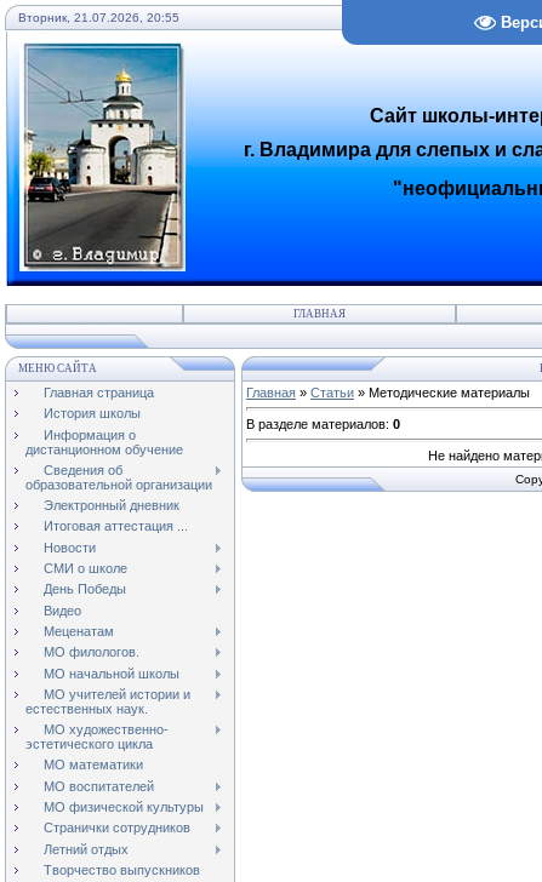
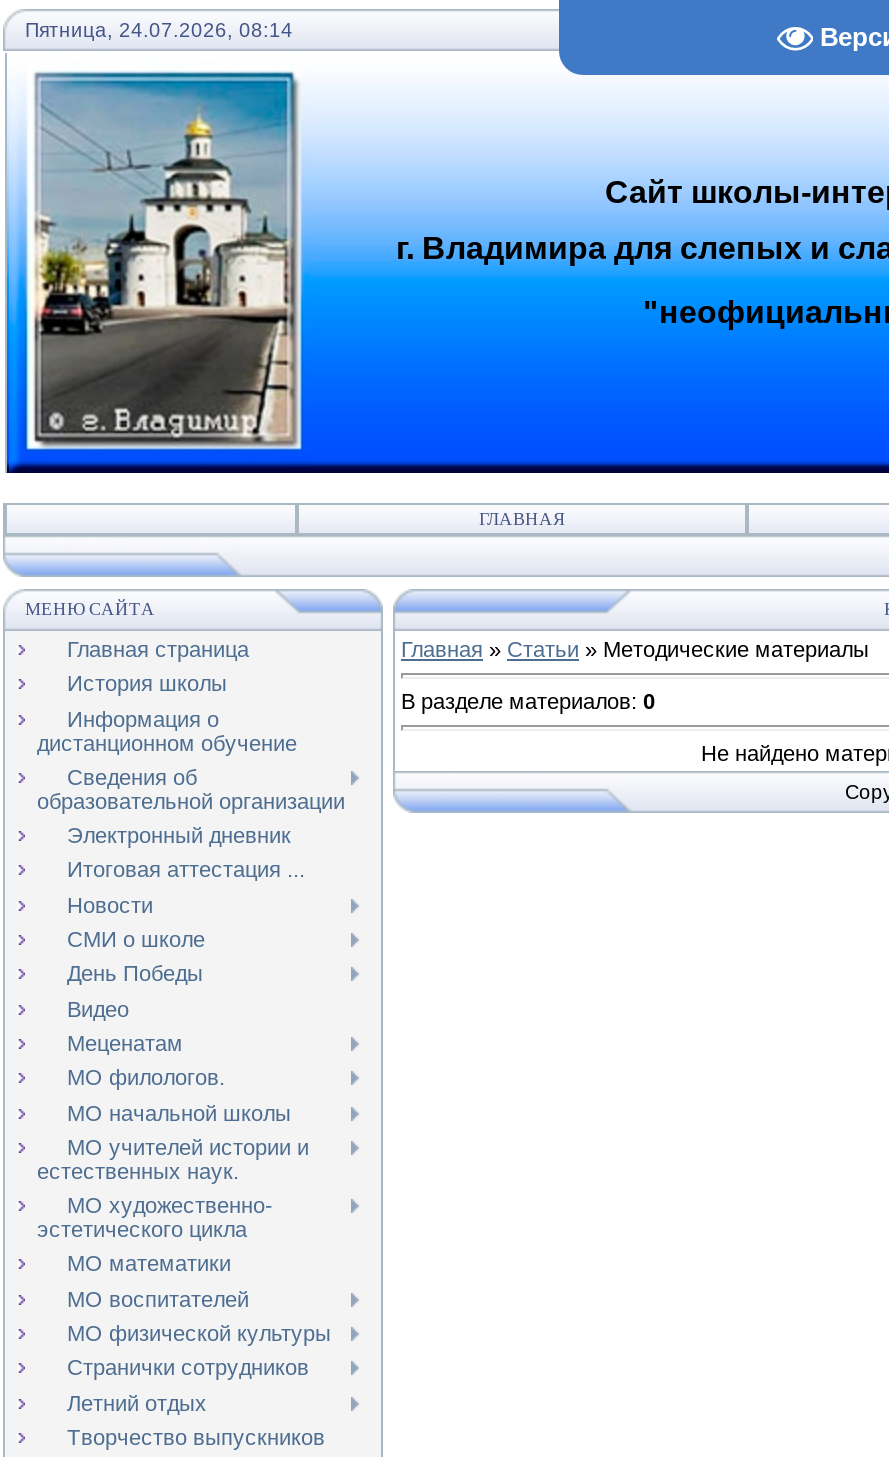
- Вторник, 21.07.2026, 20:55
+ Пятница, 24.07.2026, 08:14
